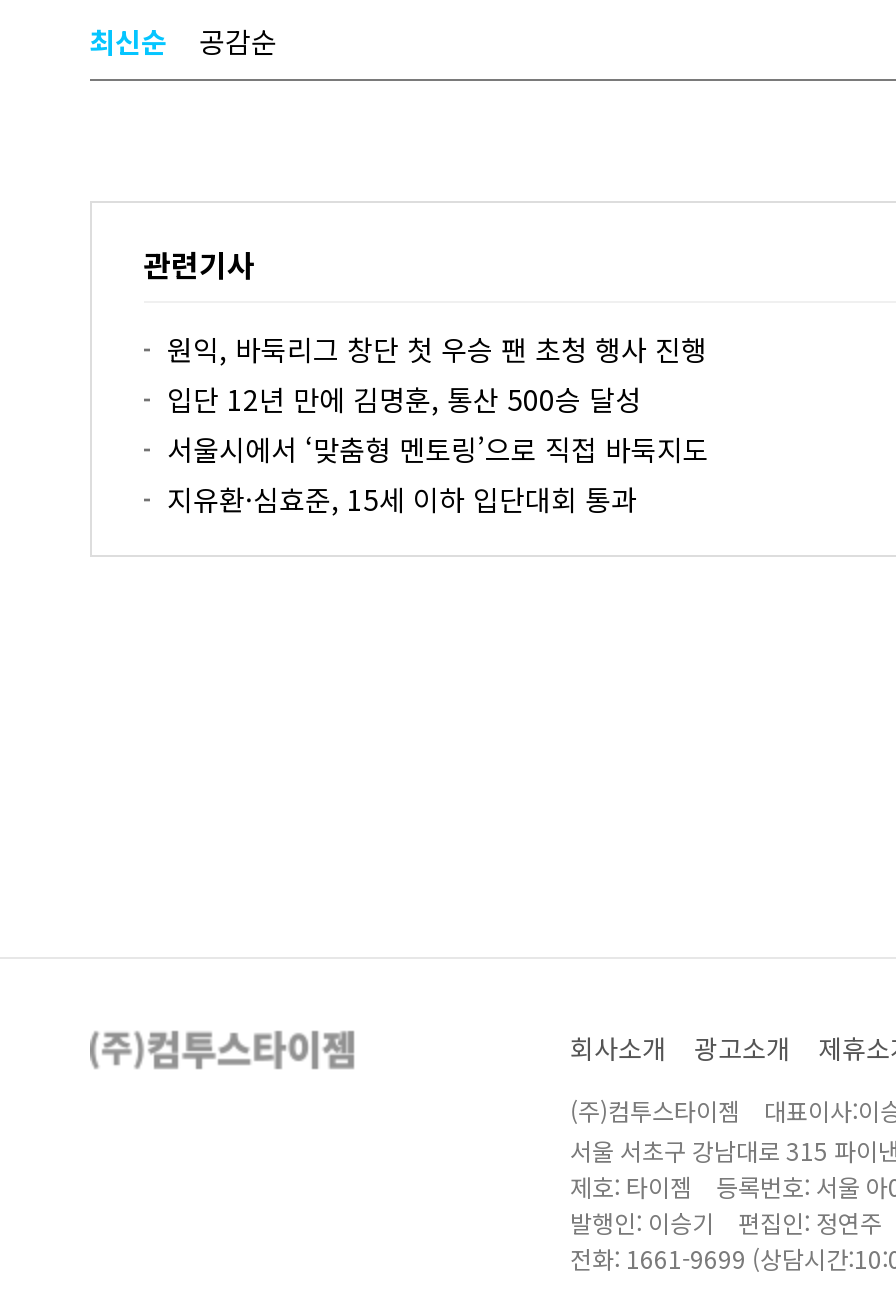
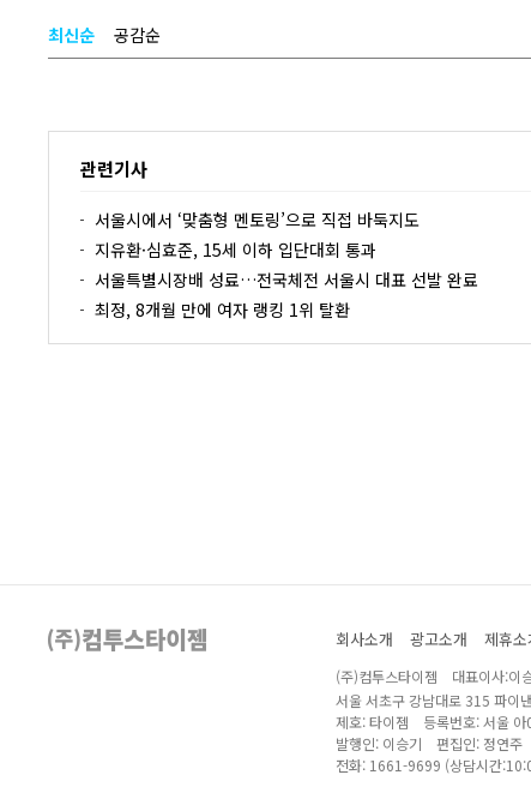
- 원익, 바둑리그 창단 첫 우승 팬 초청 행사 진행
- 입단 12년 만에 김명훈, 통산 500승 달성

moved up: 서울시에서 ‘맞춤형 멘토링’으로 직접 바둑지도 | 지유환·심효준, 15세 이하 입단대회 통과

+ 서울특별시장배 성료…전국체전 서울시 대표 선발 완료
+ 최정, 8개월 만에 여자 랭킹 1위 탈환
